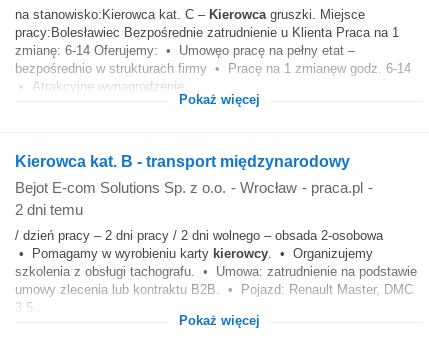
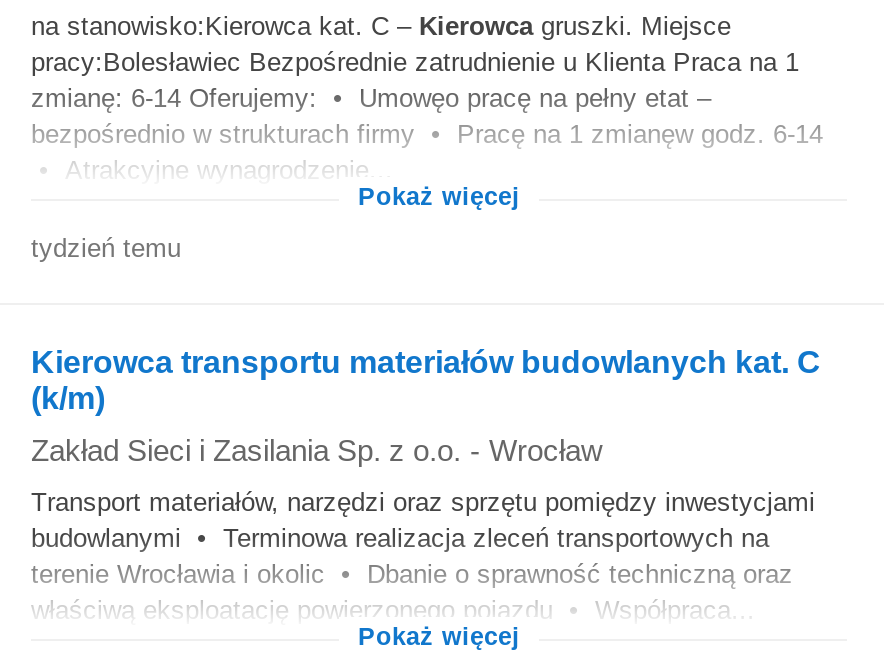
- Kierowca kat. B - transport międzynarodowy
- Bejot E-com Solutions Sp. z o.o. - Wrocław - praca.pl -
- 2 dni temu
- / dzień pracy – 2 dni pracy / 2 dni wolnego – obsada 2-osobowa
- • Pomagamy w wyrobieniu karty kierowcy. • Organizujemy
- szkolenia z obsługi tachografu. • Umowa: zatrudnienie na podstawie
- umowy zlecenia lub kontraktu B2B. • Pojazd: Renault Master, DMC
- 3,5...
+ tydzień temu
+ Kierowca transportu materiałów budowlanych kat. C
+ (k/m)
+ Zakład Sieci i Zasilania Sp. z o.o. - Wrocław
+ Transport materiałów, narzędzi oraz sprzętu pomiędzy inwestycjami
+ budowlanymi • Terminowa realizacja zleceń transportowych na
+ terenie Wrocławia i okolic • Dbanie o sprawność techniczną oraz
+ właściwą eksploatację powierzonego pojazdu • Współpraca...
